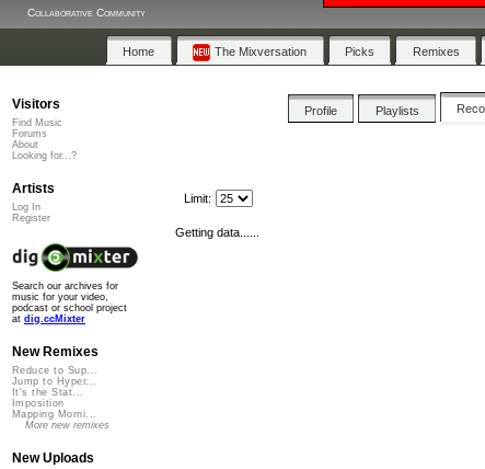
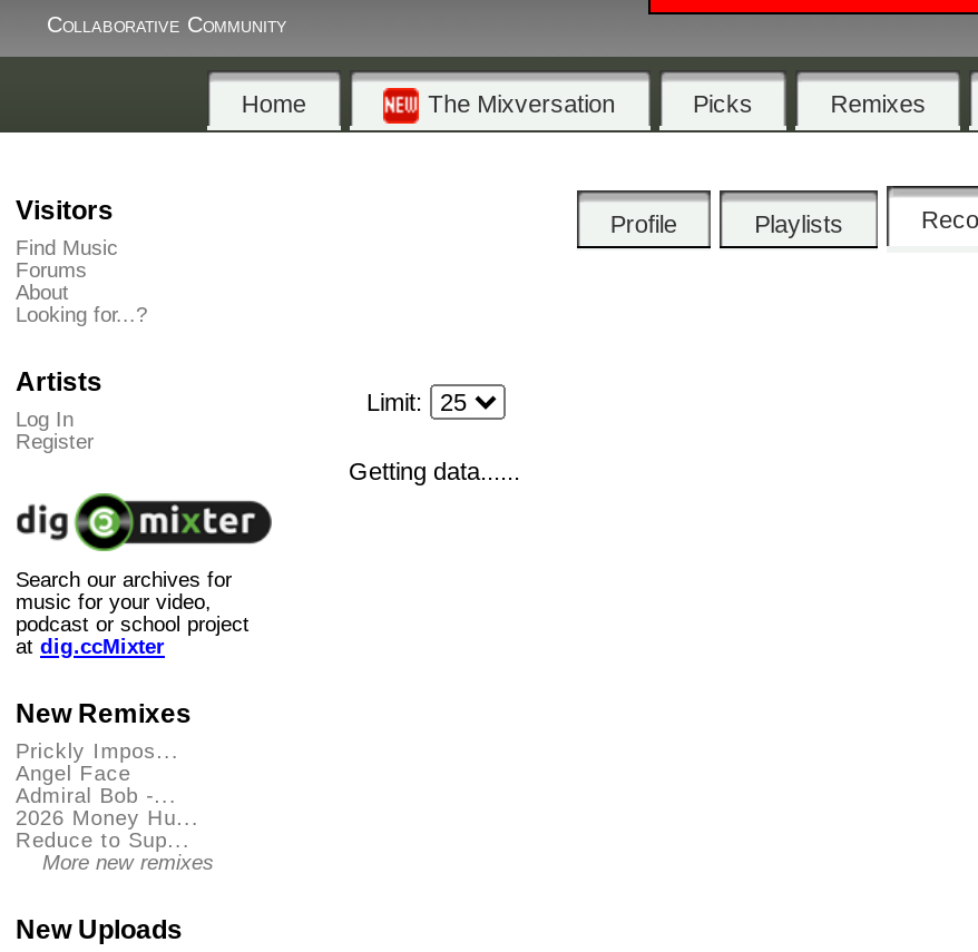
+ Prickly Impos...
+ Angel Face
+ Admiral Bob -...
+ 2026 Money Hu...

moved down: Reduce to Sup...

- Jump to Hyper...
- It's the Stat...
- Imposition
- Mapping Morni...
